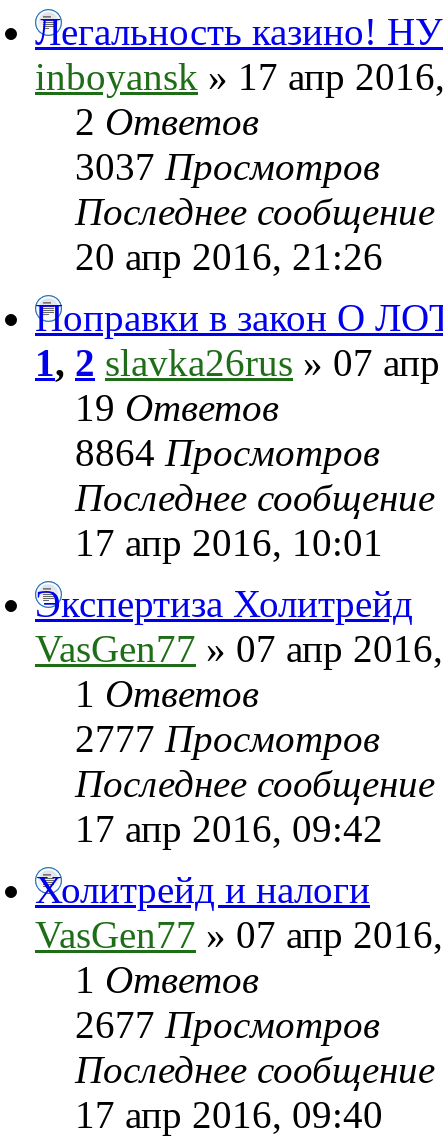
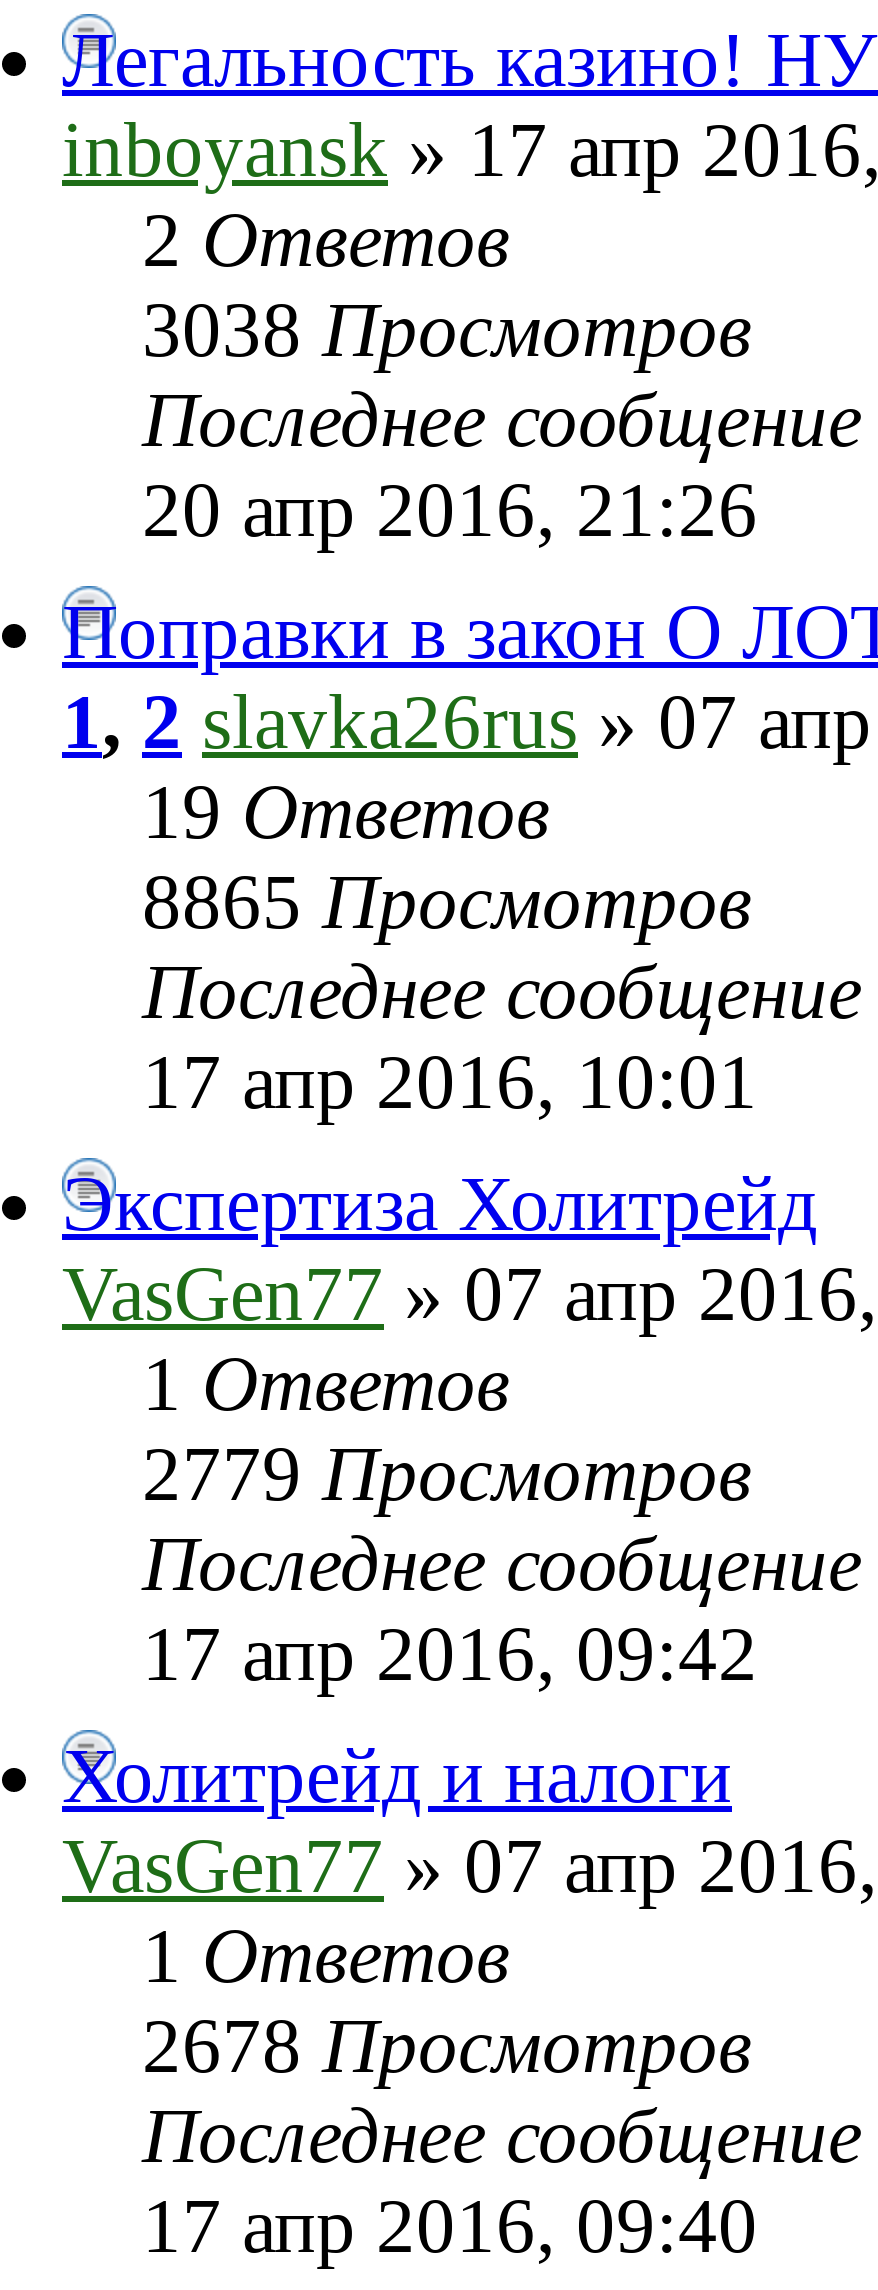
- 3037 Просмотров
+ 3038 Просмотров

- 8864 Просмотров
+ 8865 Просмотров

- 2777 Просмотров
+ 2779 Просмотров

- 2677 Просмотров
+ 2678 Просмотров
